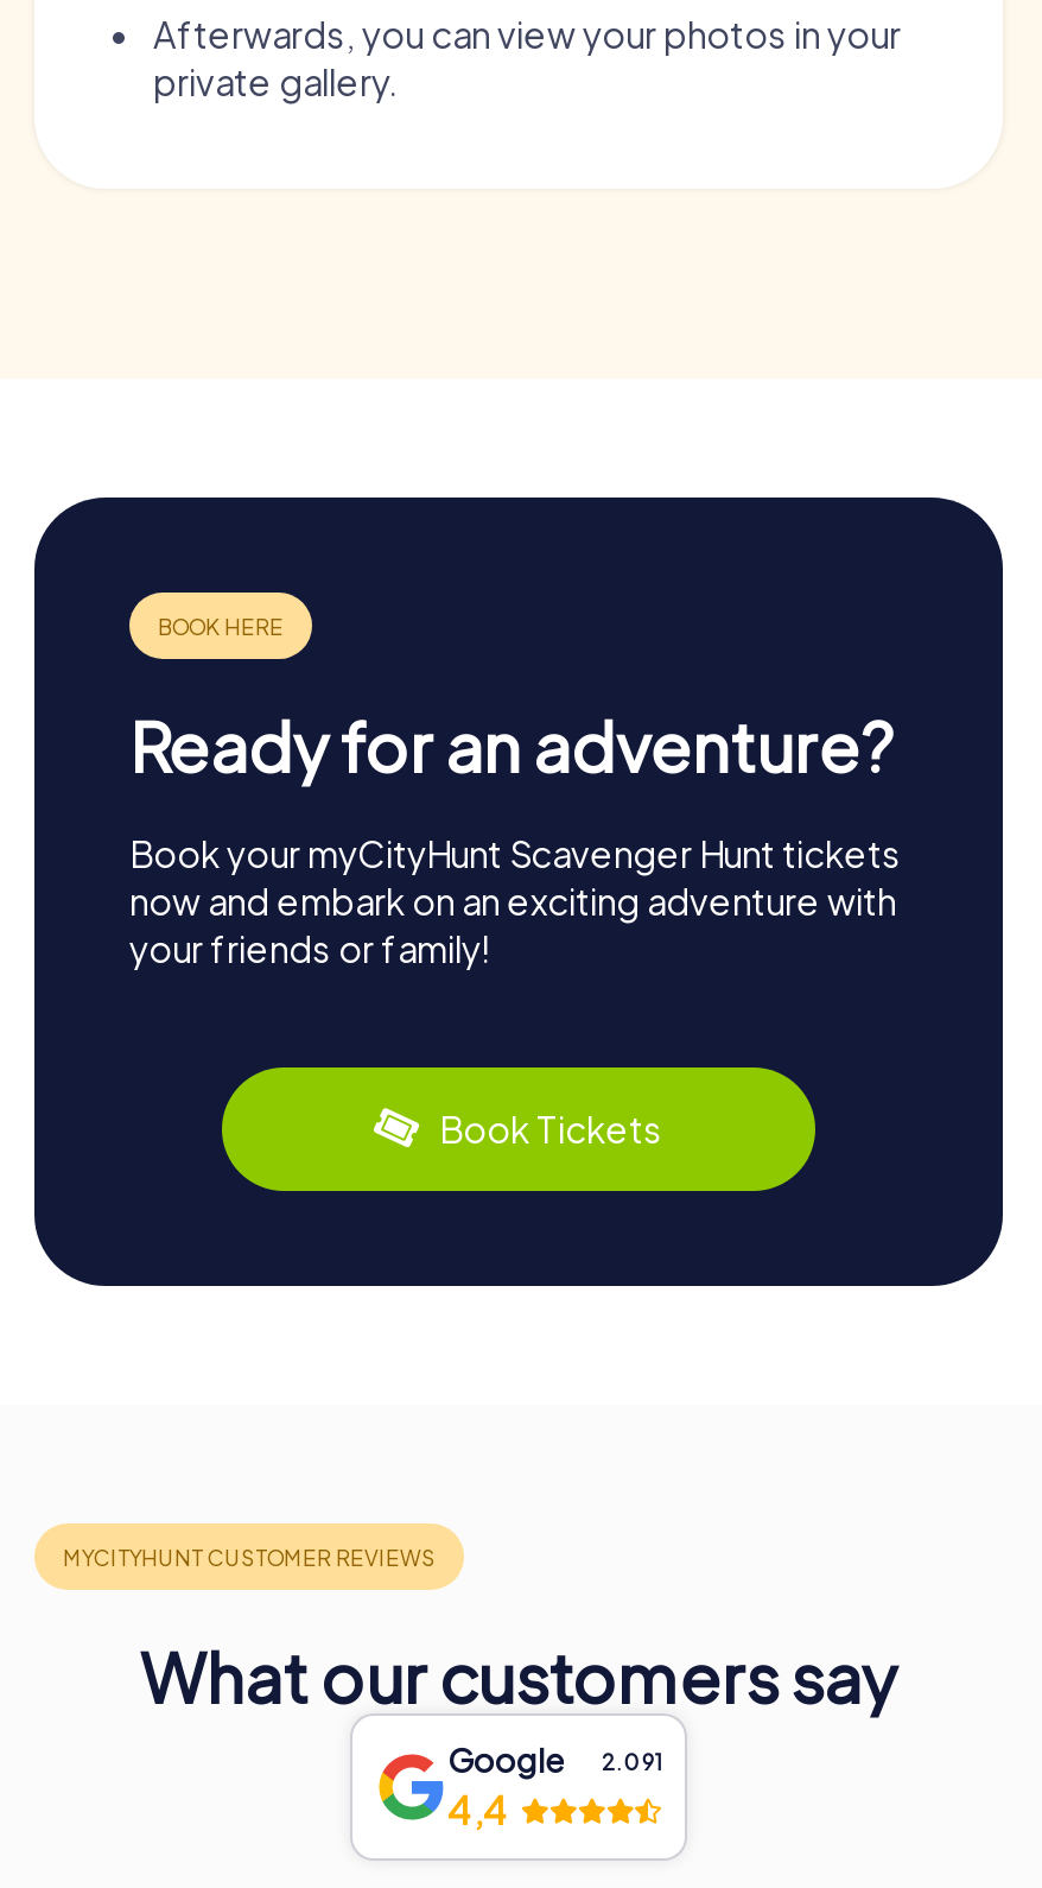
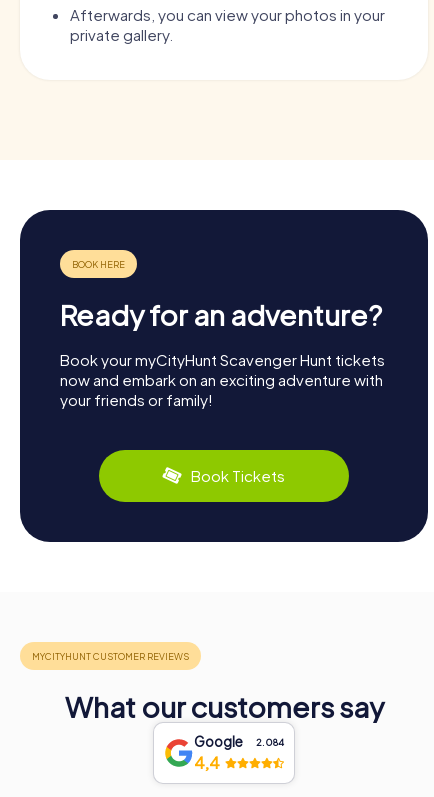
- Google 2.091
+ Google 2.084
